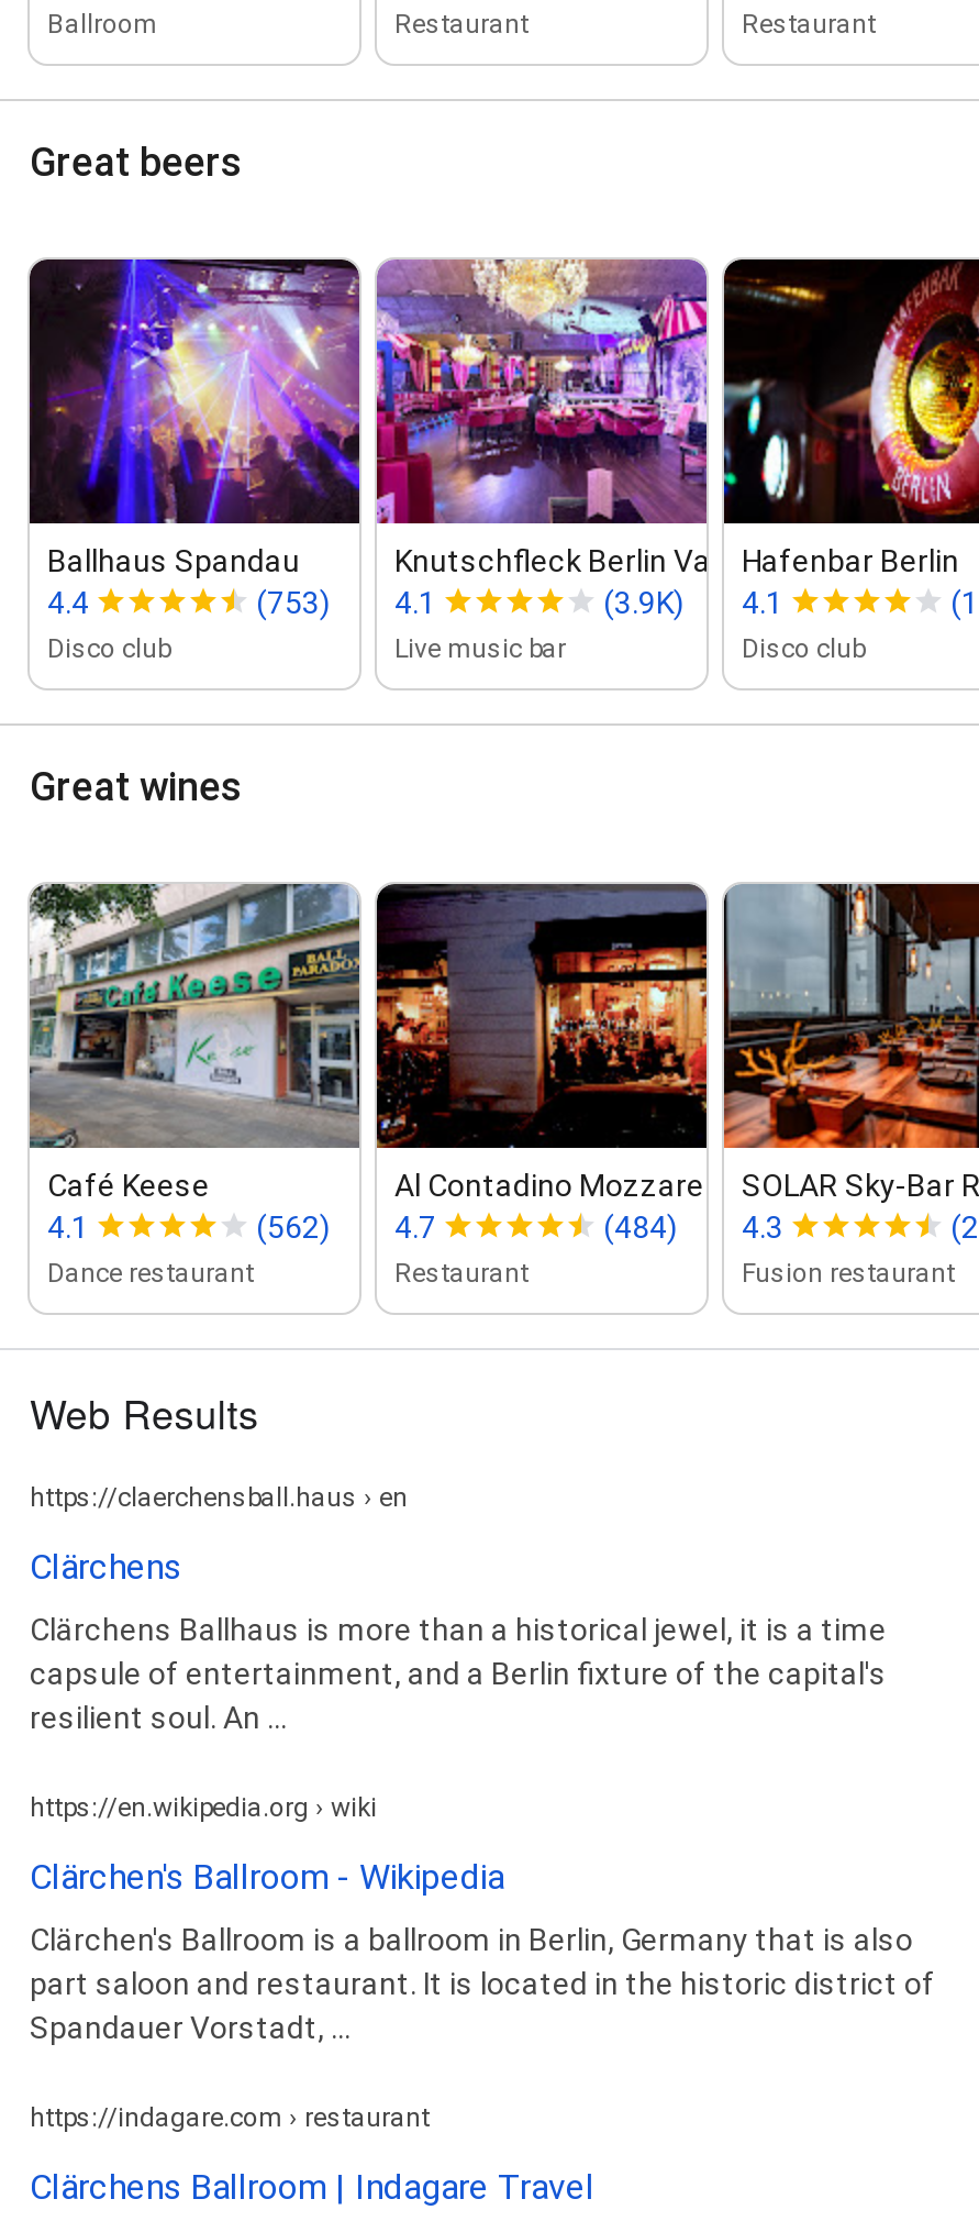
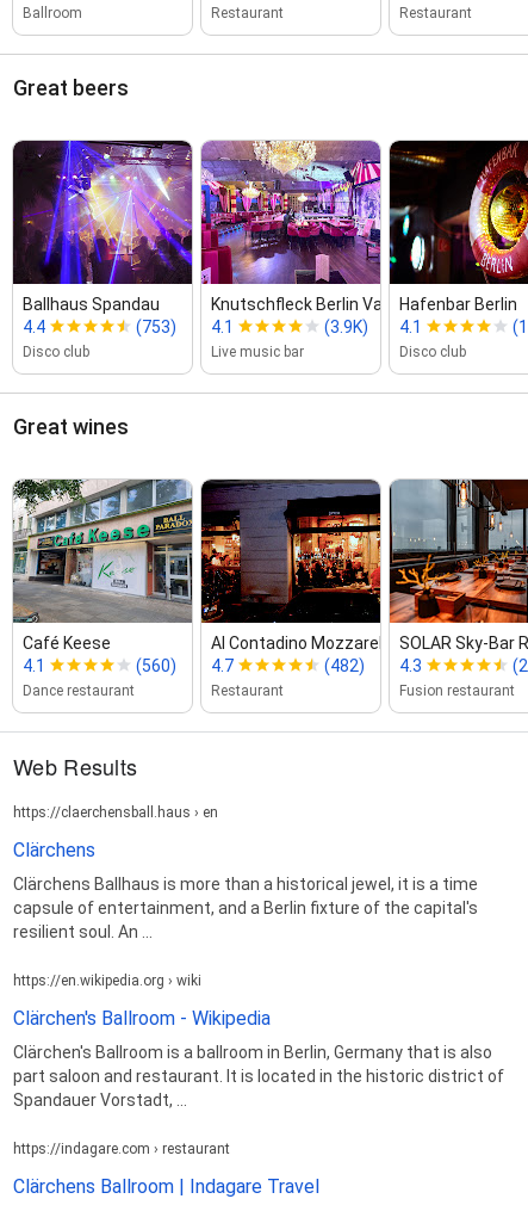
- (562) 4.7
+ (560) 4.7

- (484) 4.3
+ (482) 4.3
